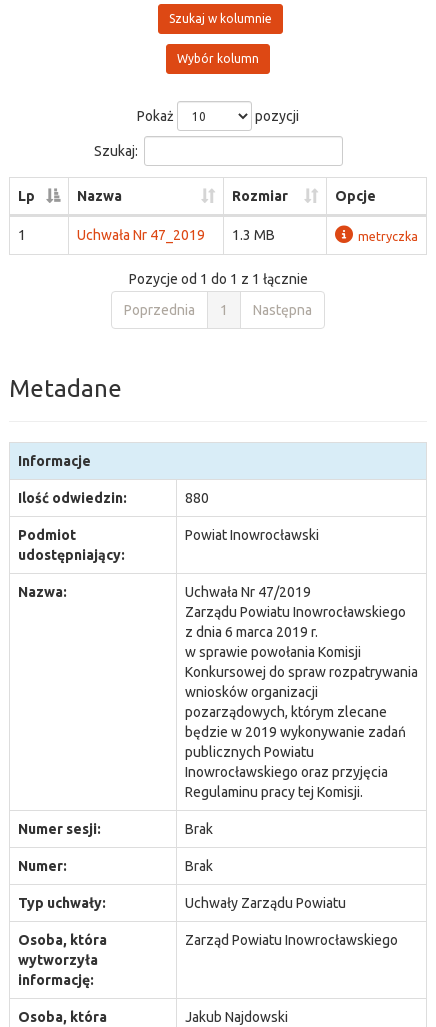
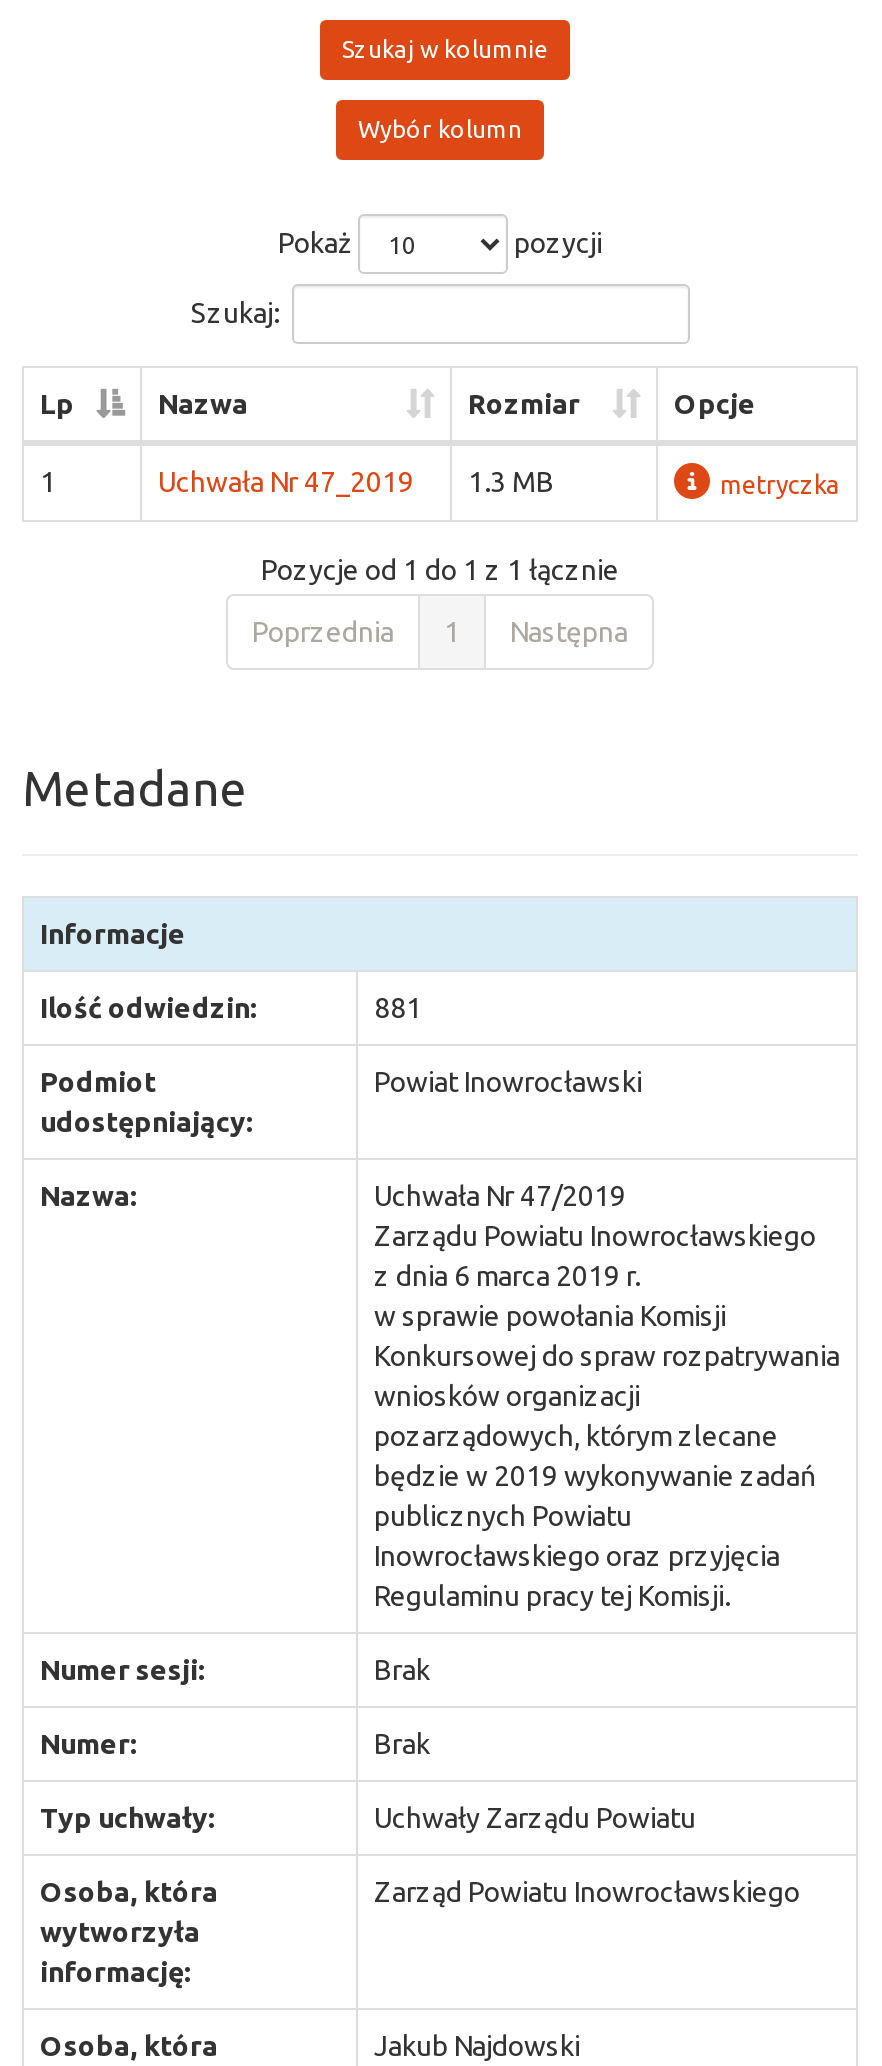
- 880
+ 881
